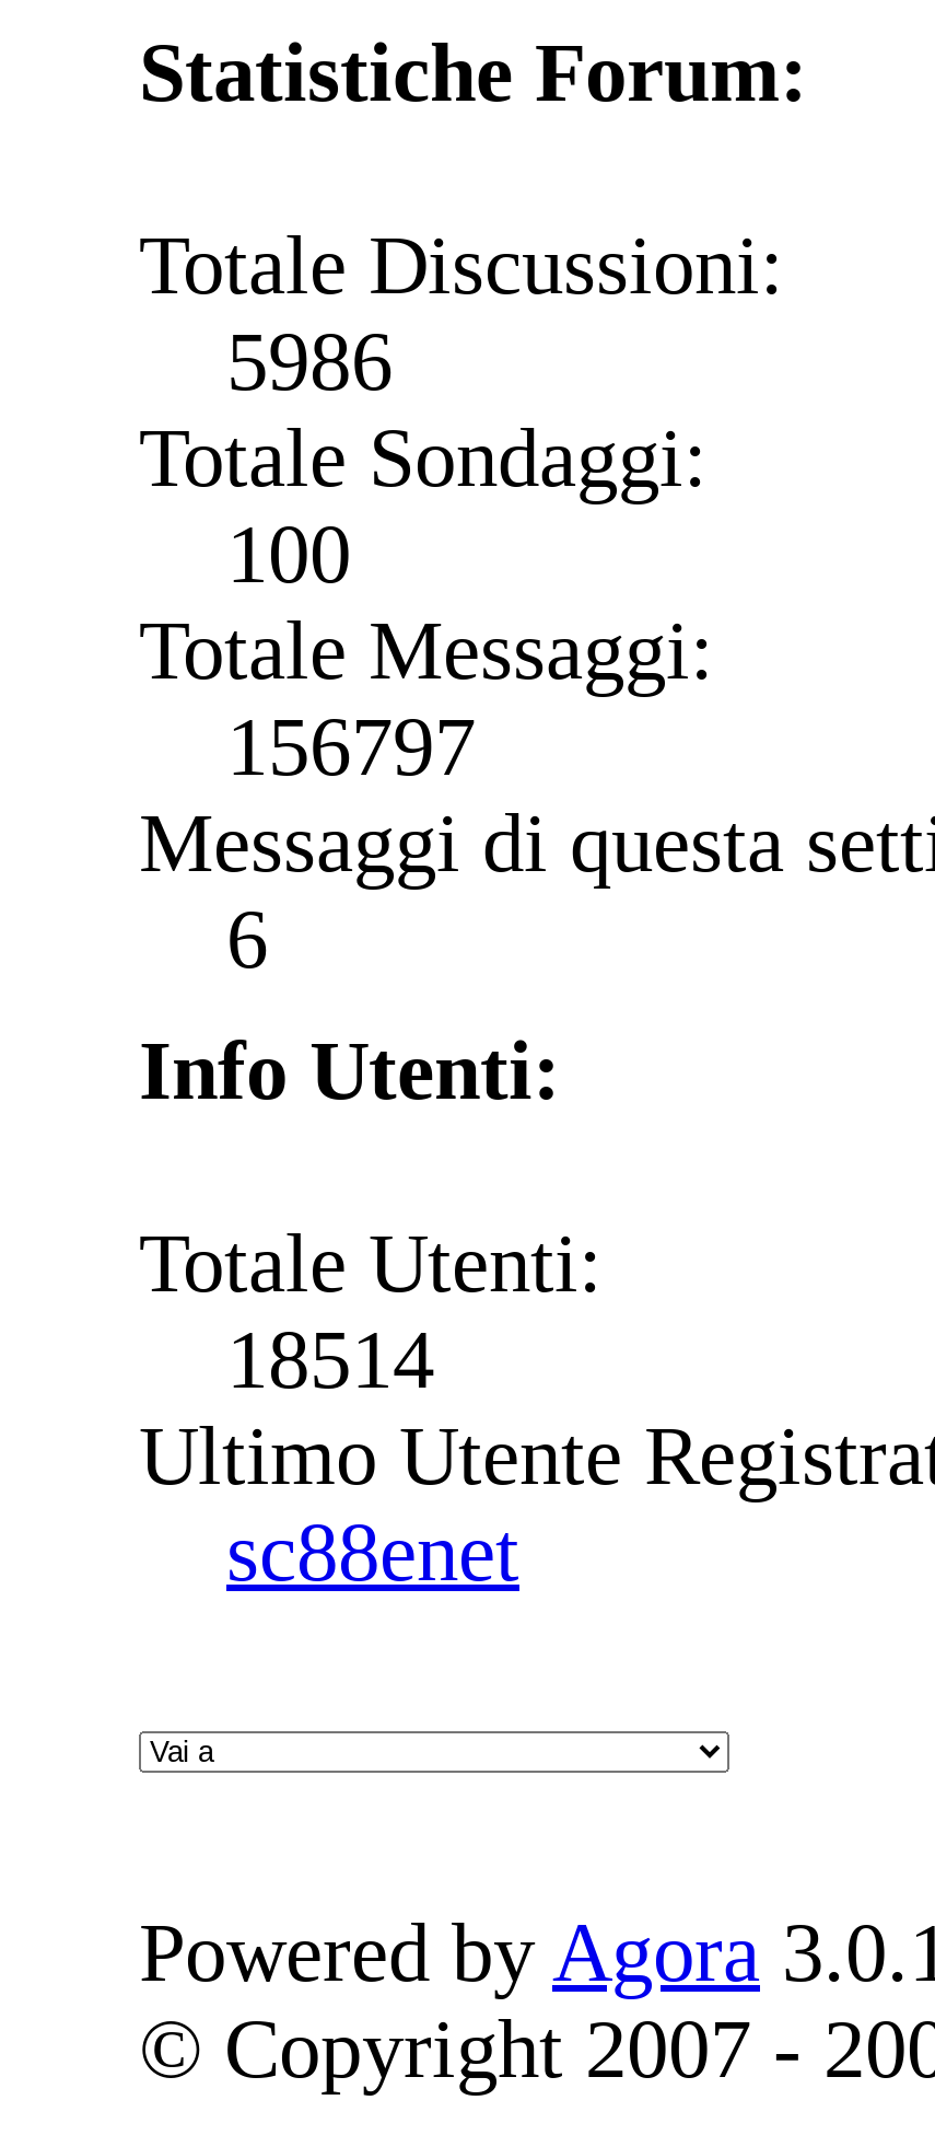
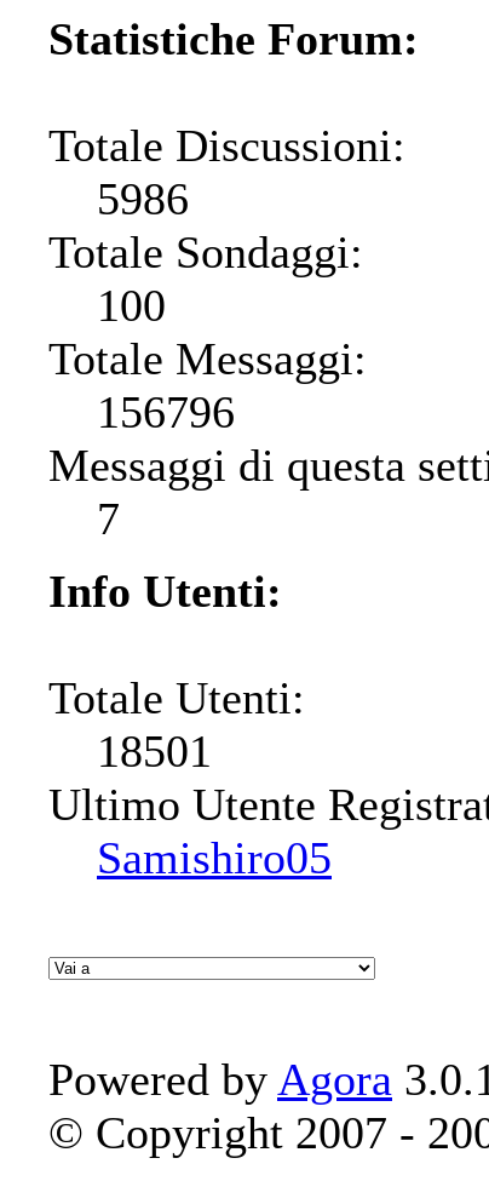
- 156797
+ 156796

- 6
+ 7

- 18514
+ 18501

- sc88enet
+ Samishiro05
